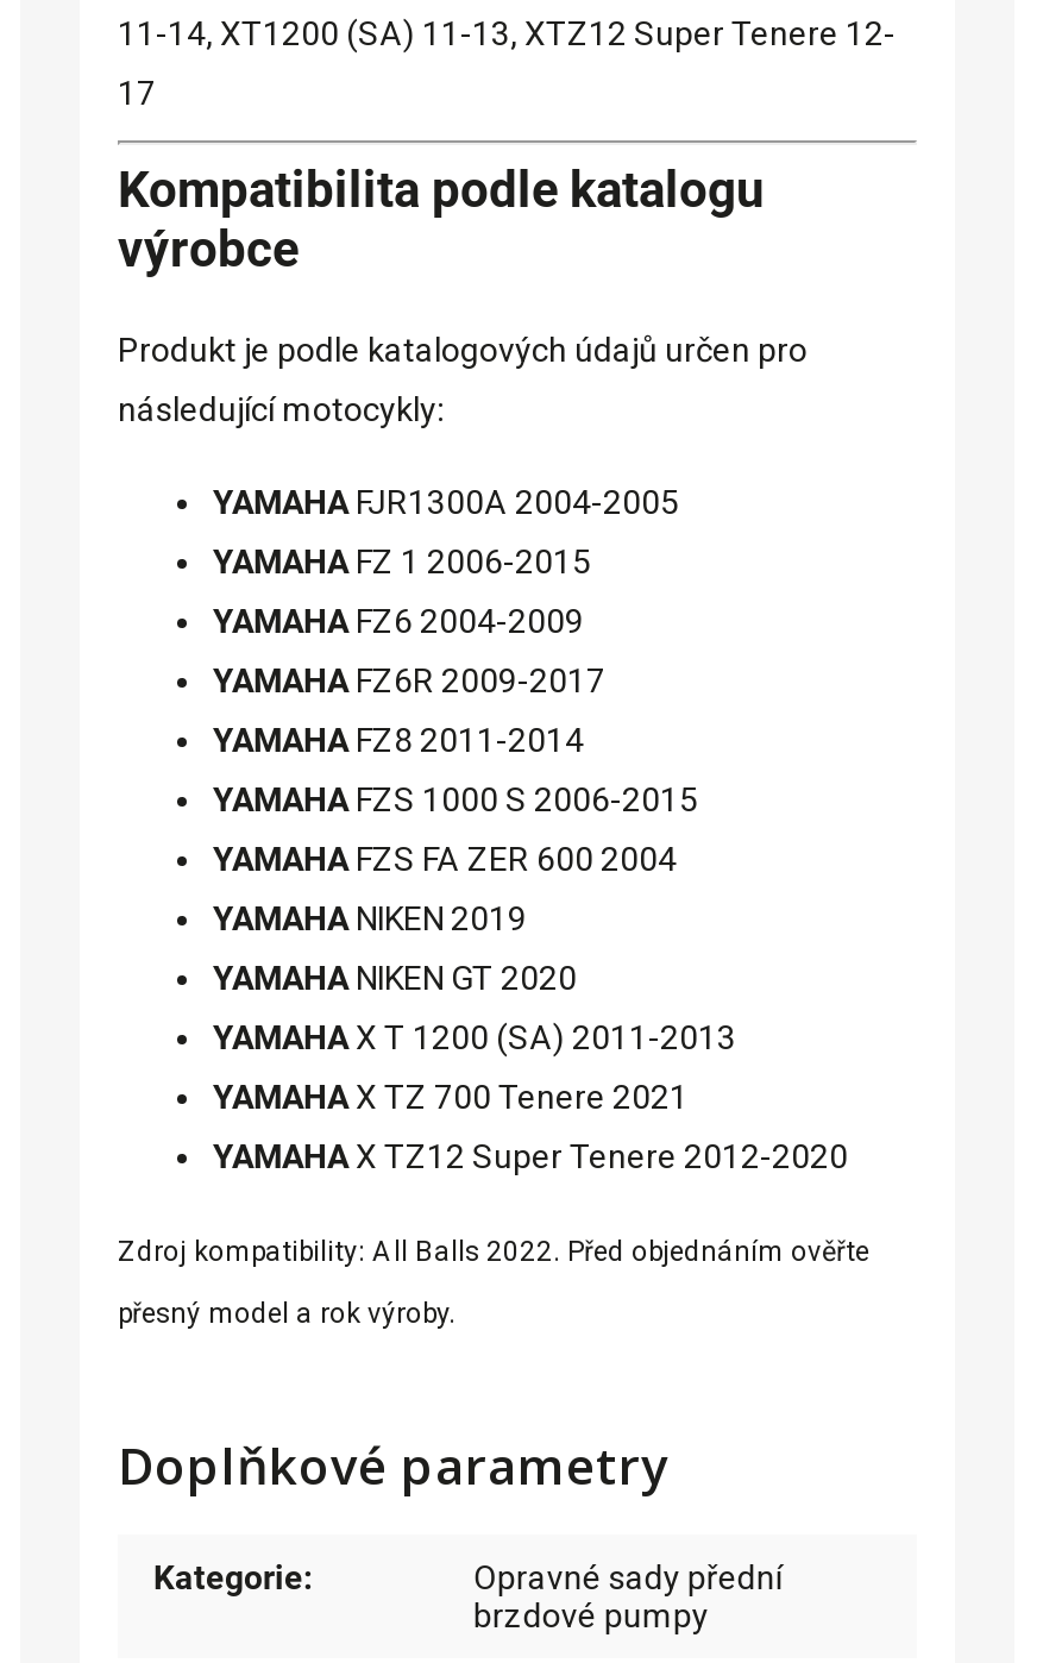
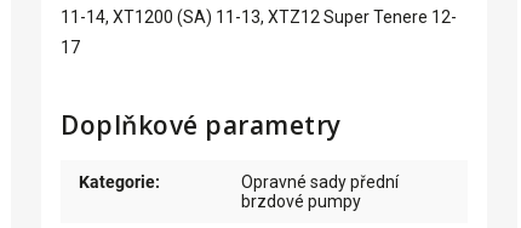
- Kompatibilita podle katalogu
- výrobce
- Produkt je podle katalogových údajů určen pro
- následující motocykly:
- YAMAHA FJR1300A 2004-2005
- YAMAHA FZ 1 2006-2015
- YAMAHA FZ6 2004-2009
- YAMAHA FZ6R 2009-2017
- YAMAHA FZ8 2011-2014
- YAMAHA FZS 1000 S 2006-2015
- YAMAHA FZS FA ZER 600 2004
- YAMAHA NIKEN 2019
- YAMAHA NIKEN GT 2020
- YAMAHA X T 1200 (SA) 2011-2013
- YAMAHA X TZ 700 Tenere 2021
- YAMAHA X TZ12 Super Tenere 2012-2020
- Zdroj kompatibility: All Balls 2022. Před objednáním ověřte
- přesný model a rok výroby.
